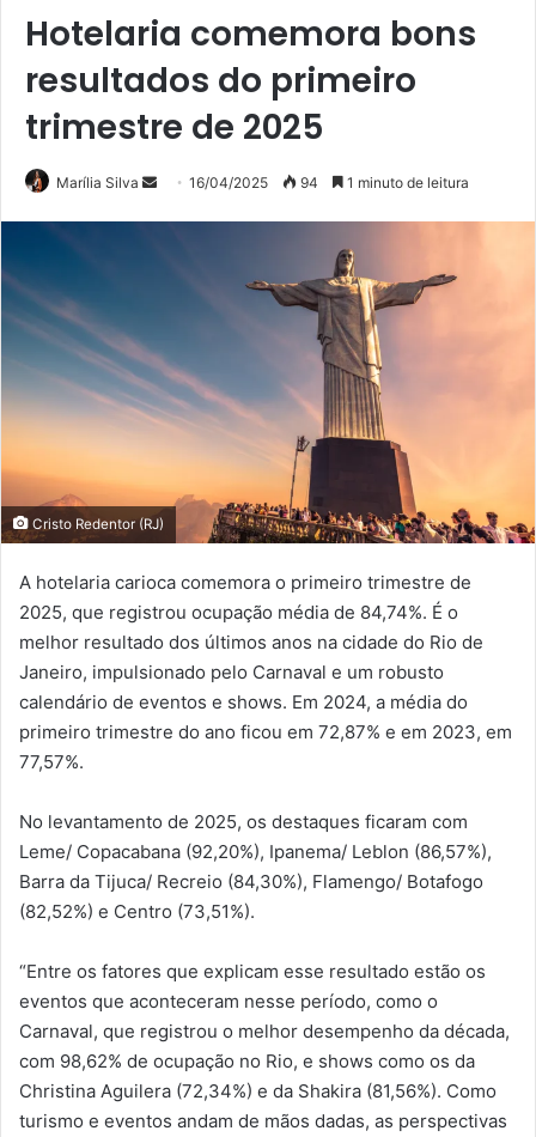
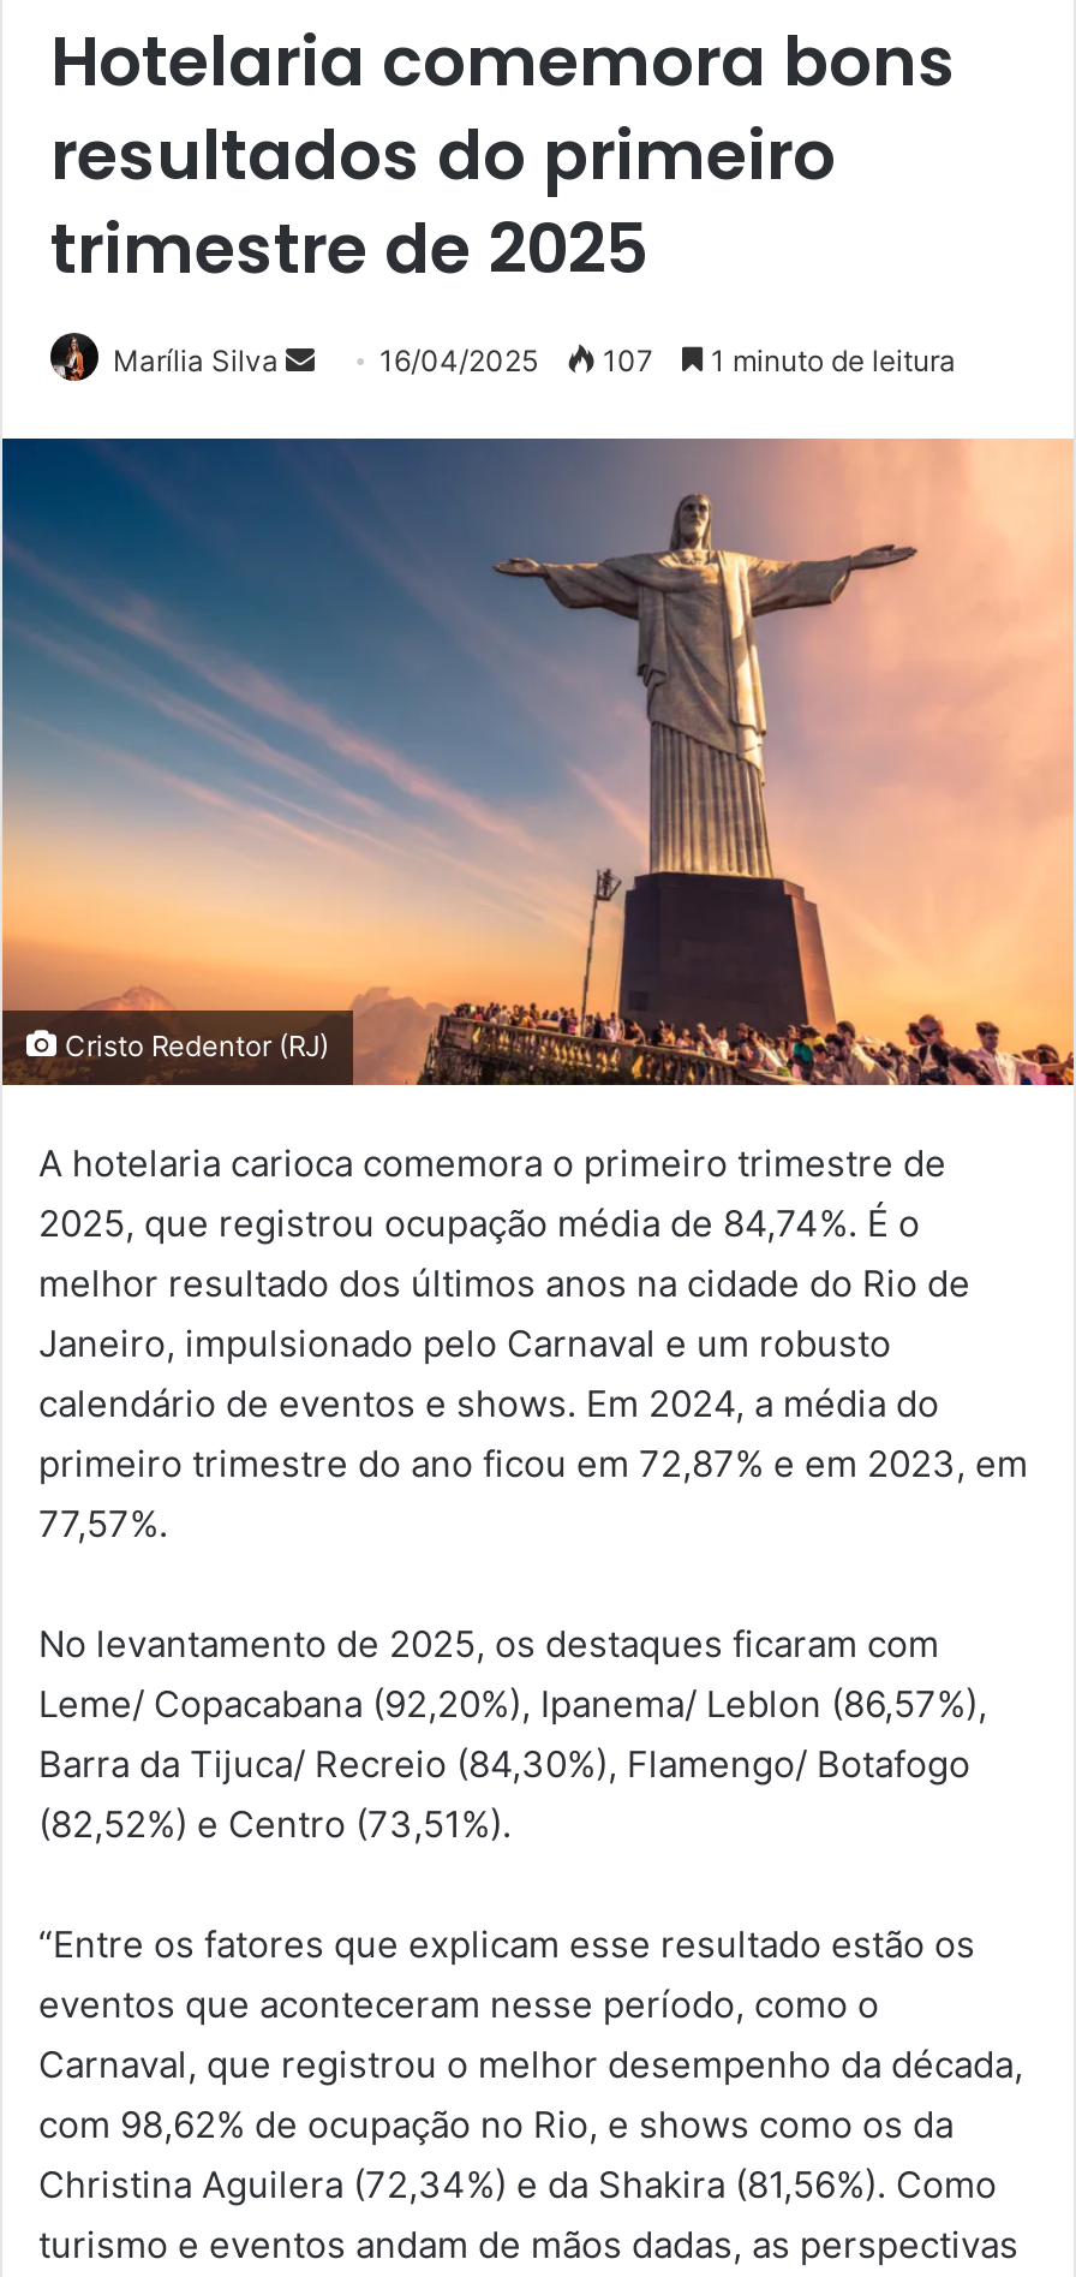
- 94
+ 107
